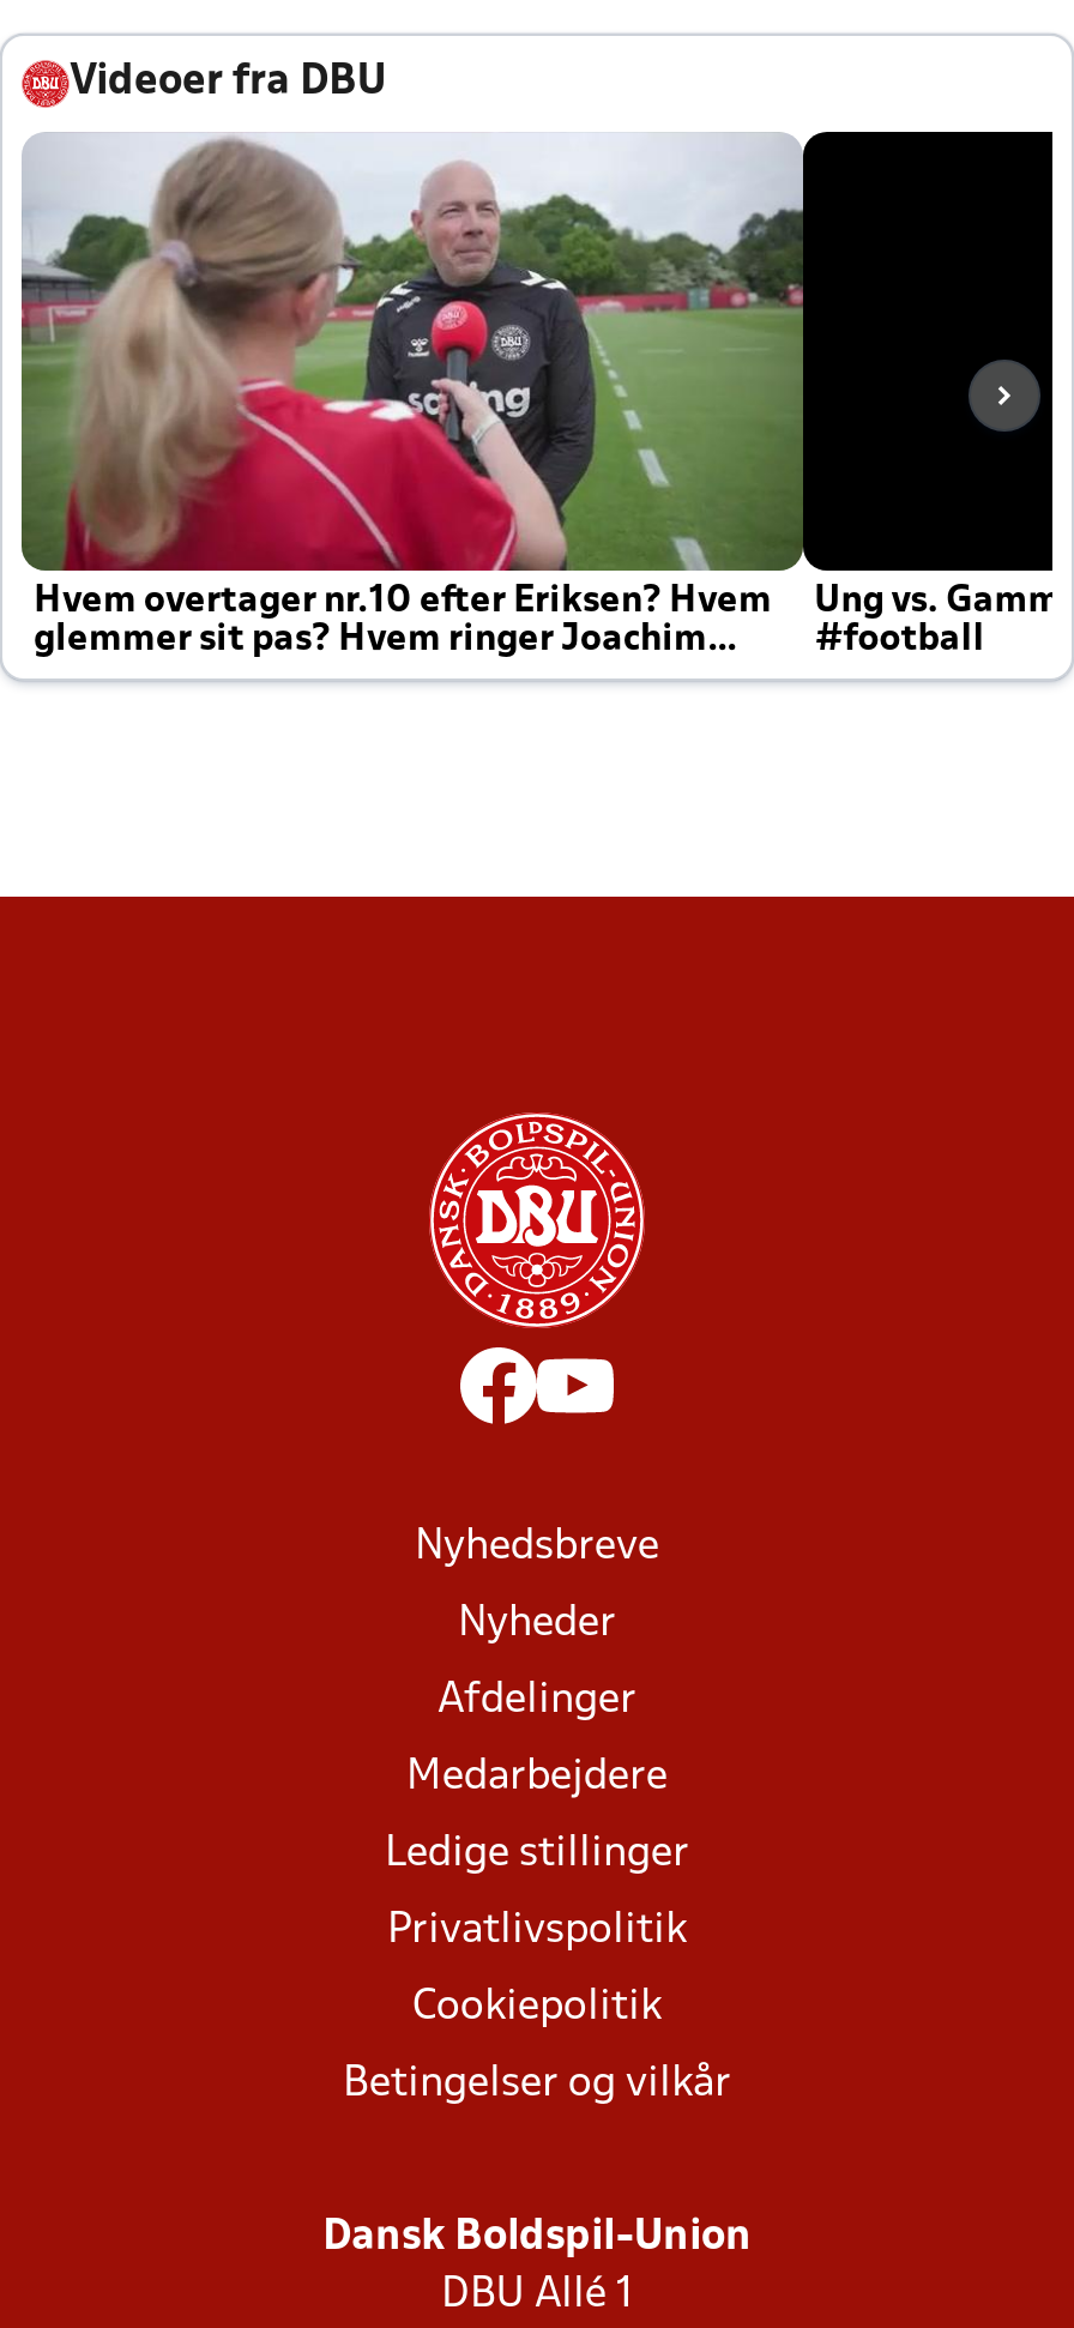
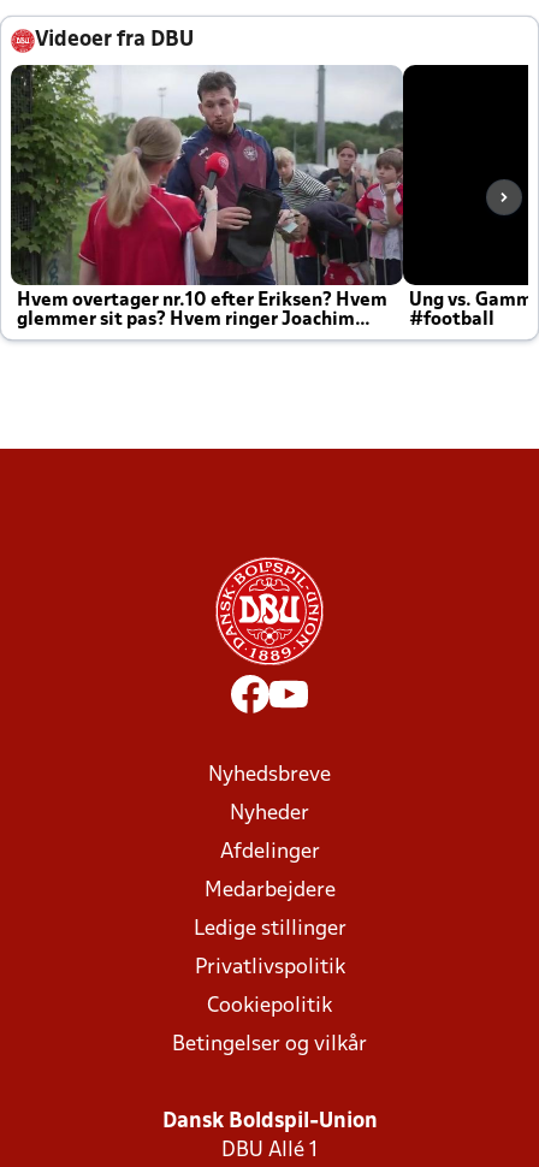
- [image]
+ [image]
